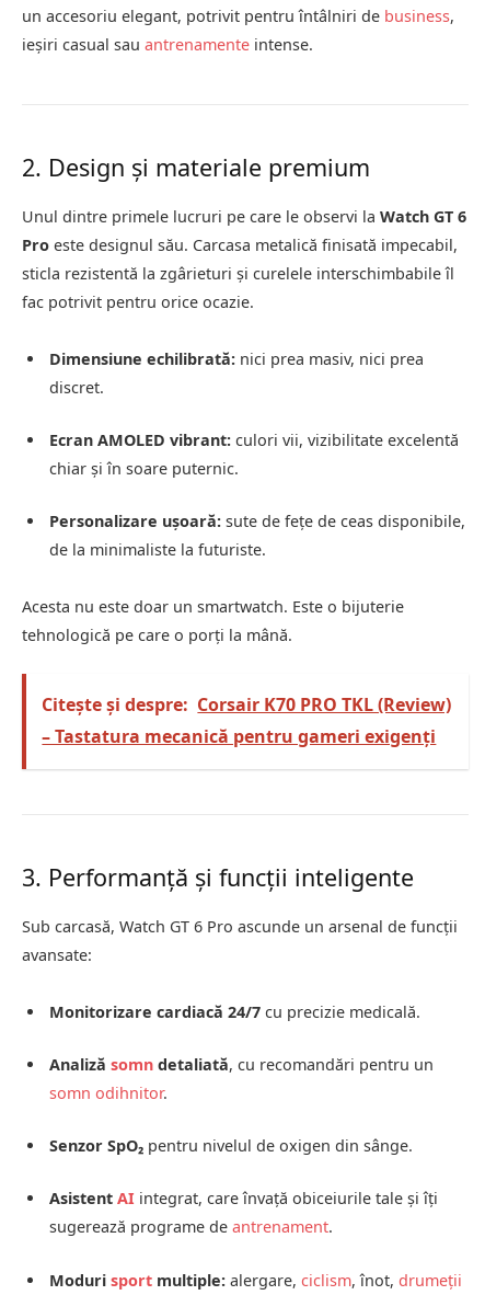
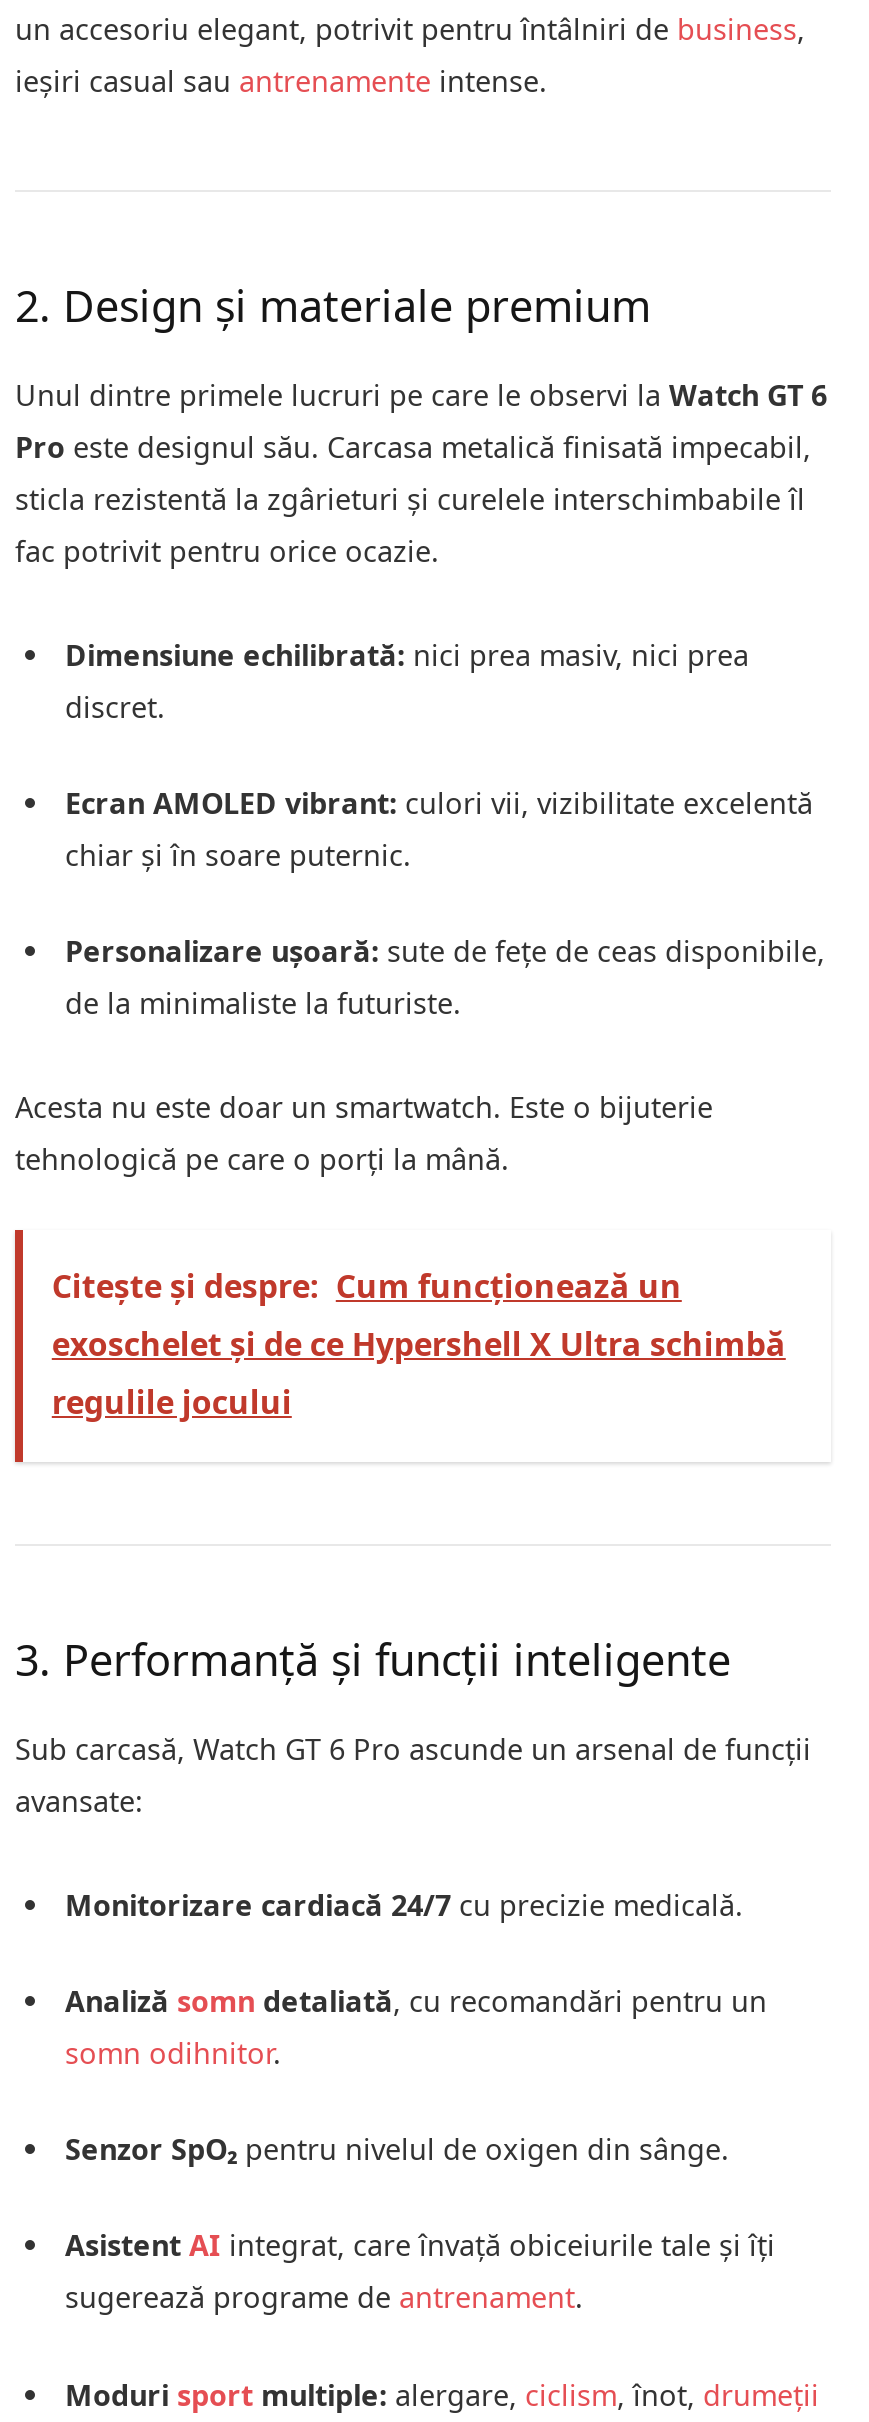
- Citește și despre: Corsair K70 PRO TKL (Review)
- – Tastatura mecanică pentru gameri exigenți
+ Citește și despre: Cum funcționează un
+ exoschelet și de ce Hypershell X Ultra schimbă
+ regulile jocului
